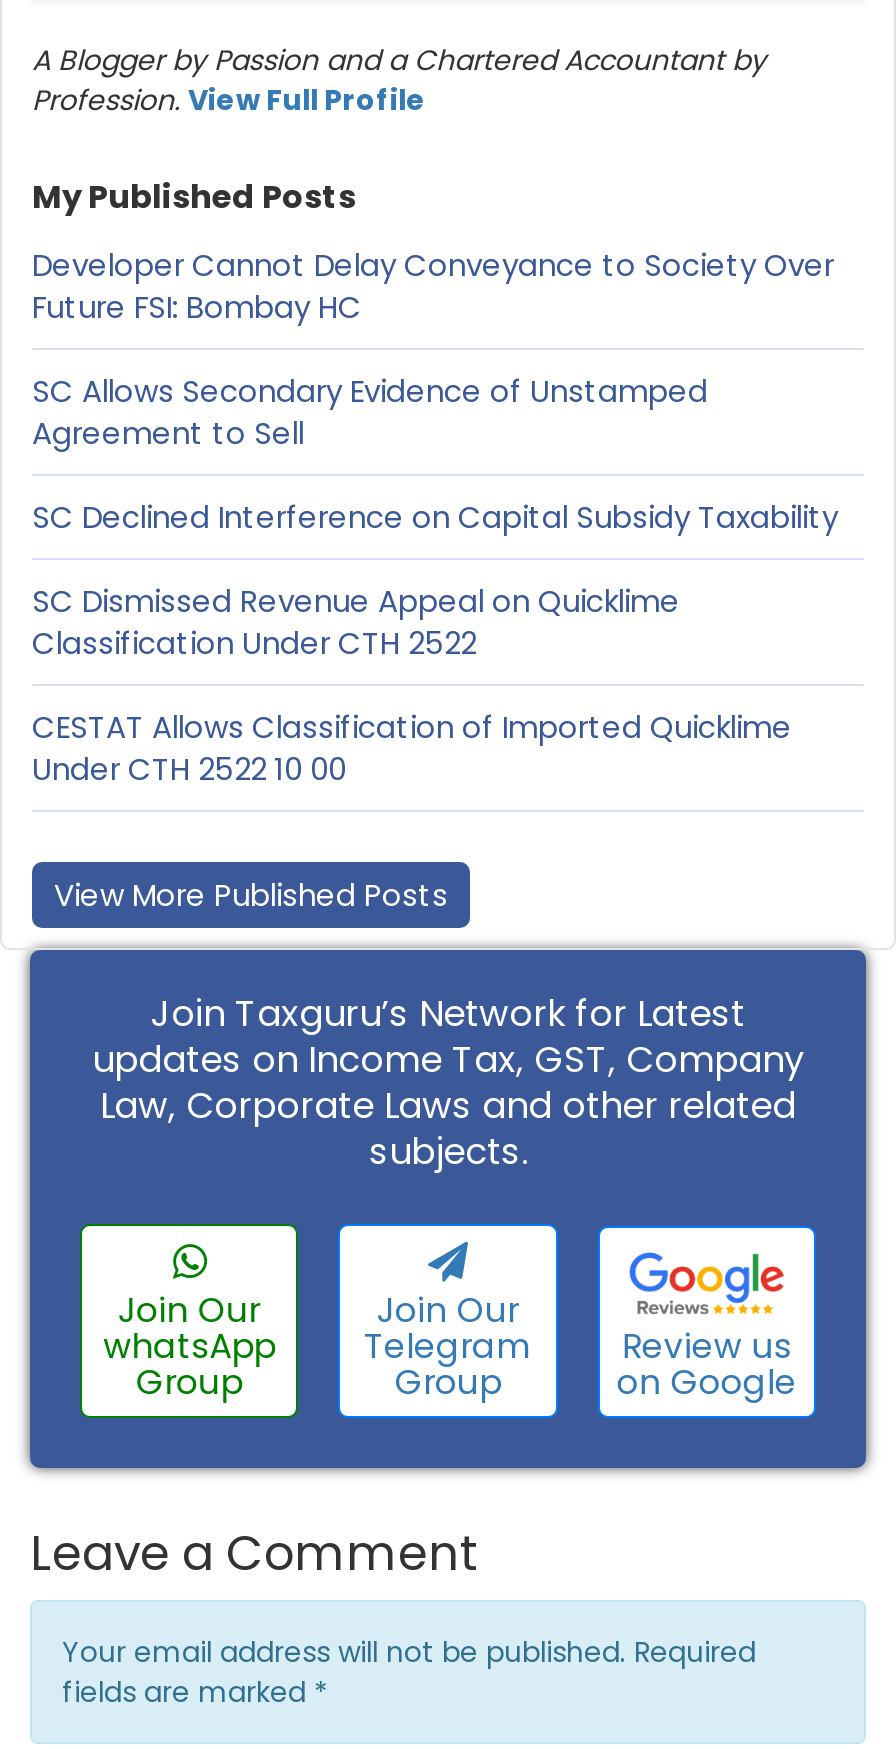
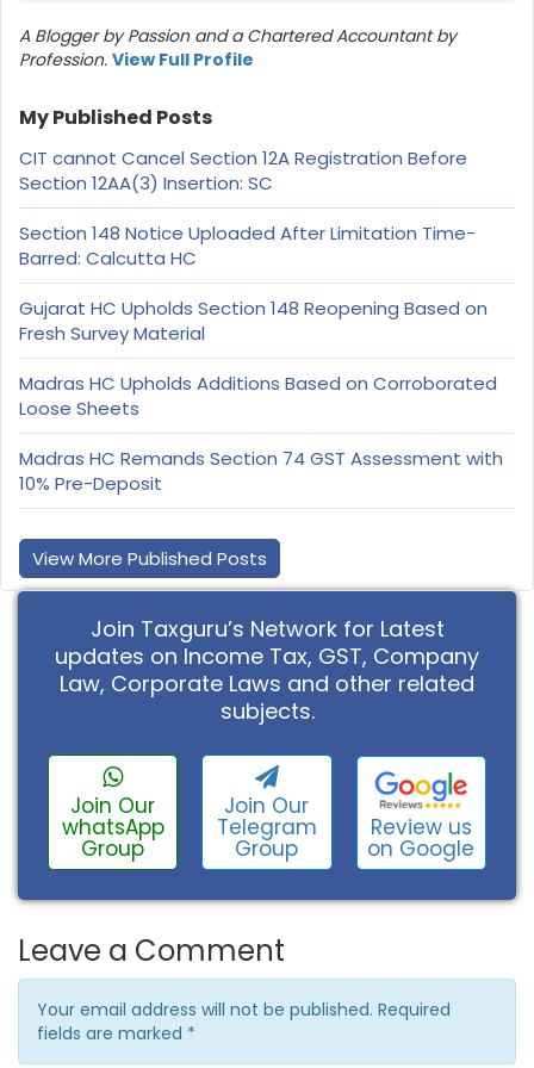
- Developer Cannot Delay Conveyance to Society Over
- Future FSI: Bombay HC
+ CIT cannot Cancel Section 12A Registration Before
+ Section 12AA(3) Insertion: SC

- SC Allows Secondary Evidence of Unstamped
- Agreement to Sell
+ Section 148 Notice Uploaded After Limitation Time-
+ Barred: Calcutta HC

- SC Declined Interference on Capital Subsidy Taxability
+ Gujarat HC Upholds Section 148 Reopening Based on
+ Fresh Survey Material

- SC Dismissed Revenue Appeal on Quicklime
- Classification Under CTH 2522
+ Madras HC Upholds Additions Based on Corroborated
+ Loose Sheets

- CESTAT Allows Classification of Imported Quicklime
- Under CTH 2522 10 00
+ Madras HC Remands Section 74 GST Assessment with
+ 10% Pre-Deposit
